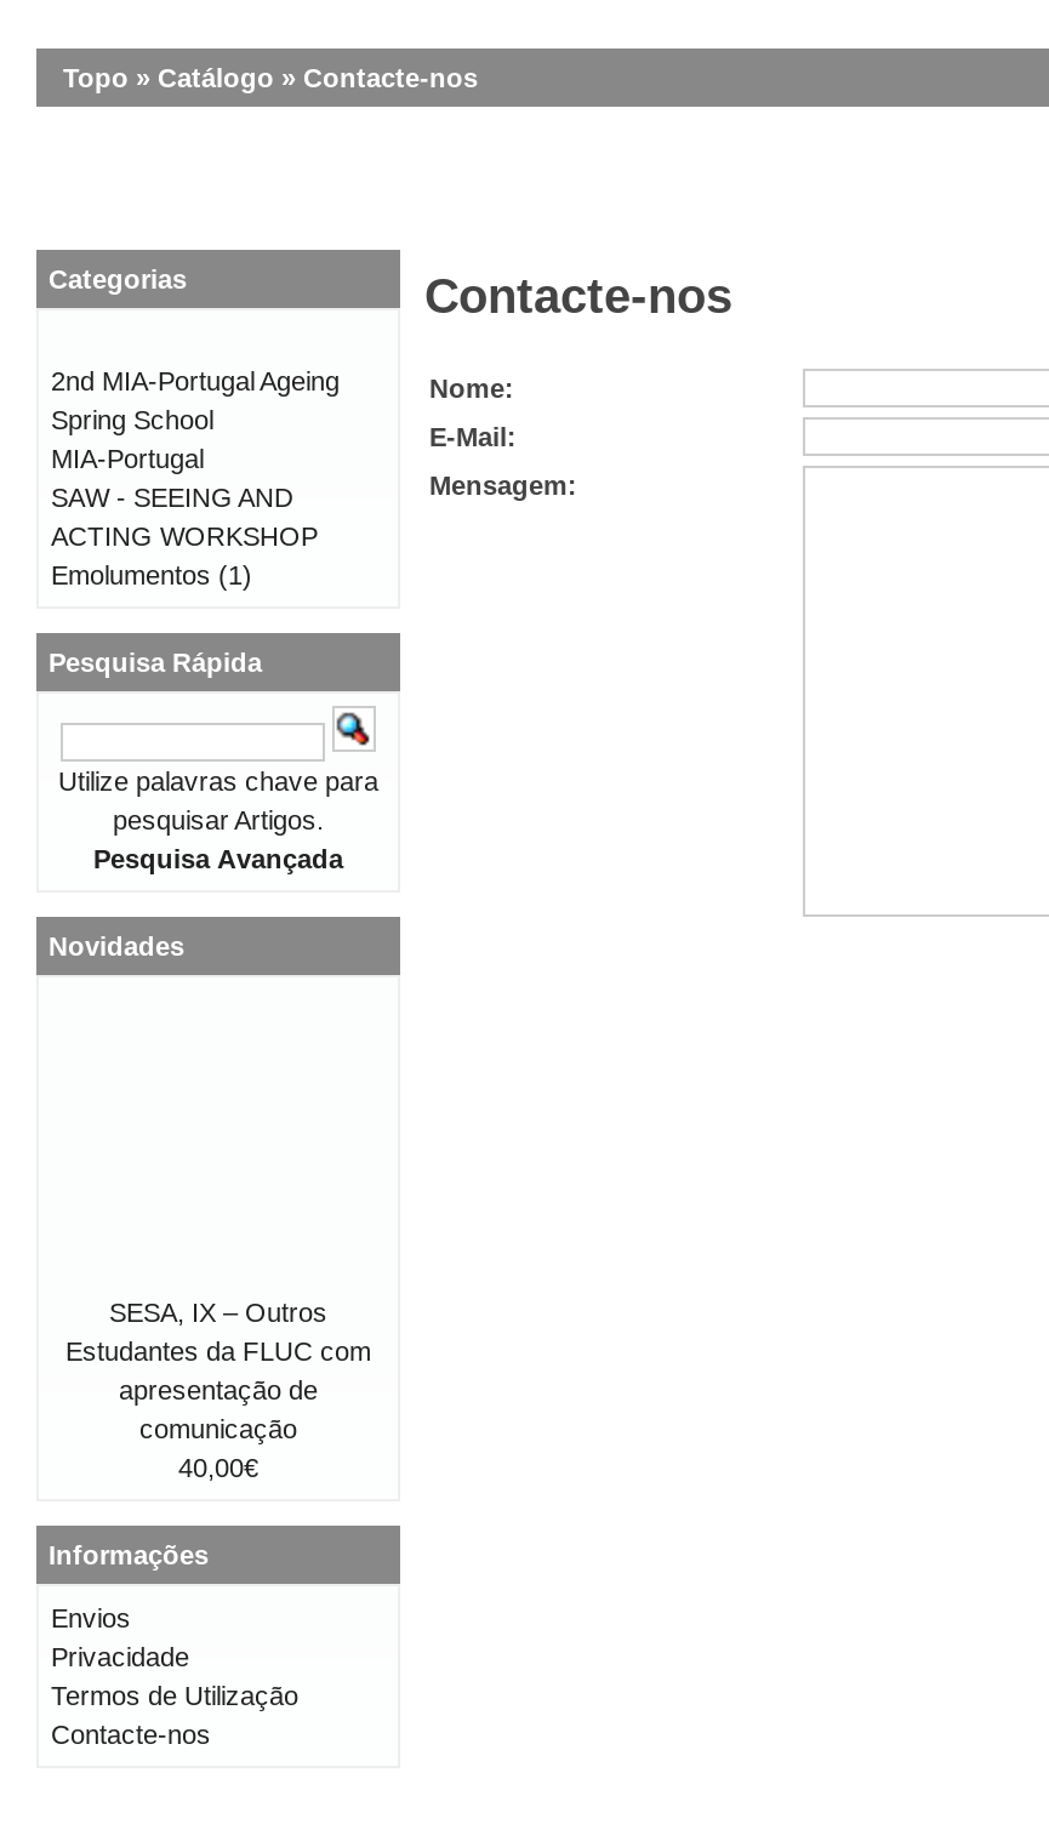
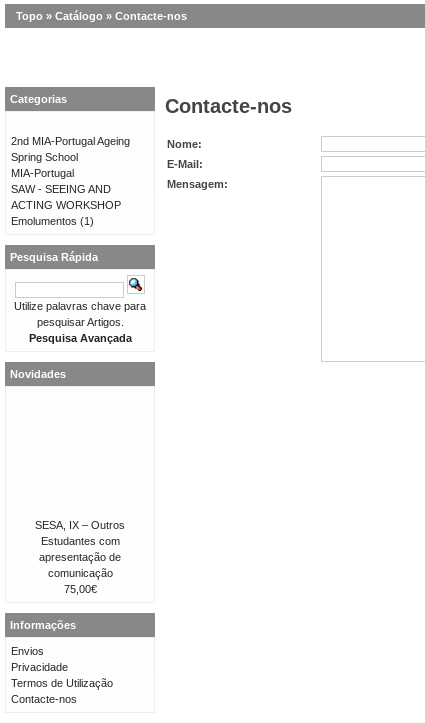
- Estudantes da FLUC com
+ Estudantes com

- 40,00€
+ 75,00€
